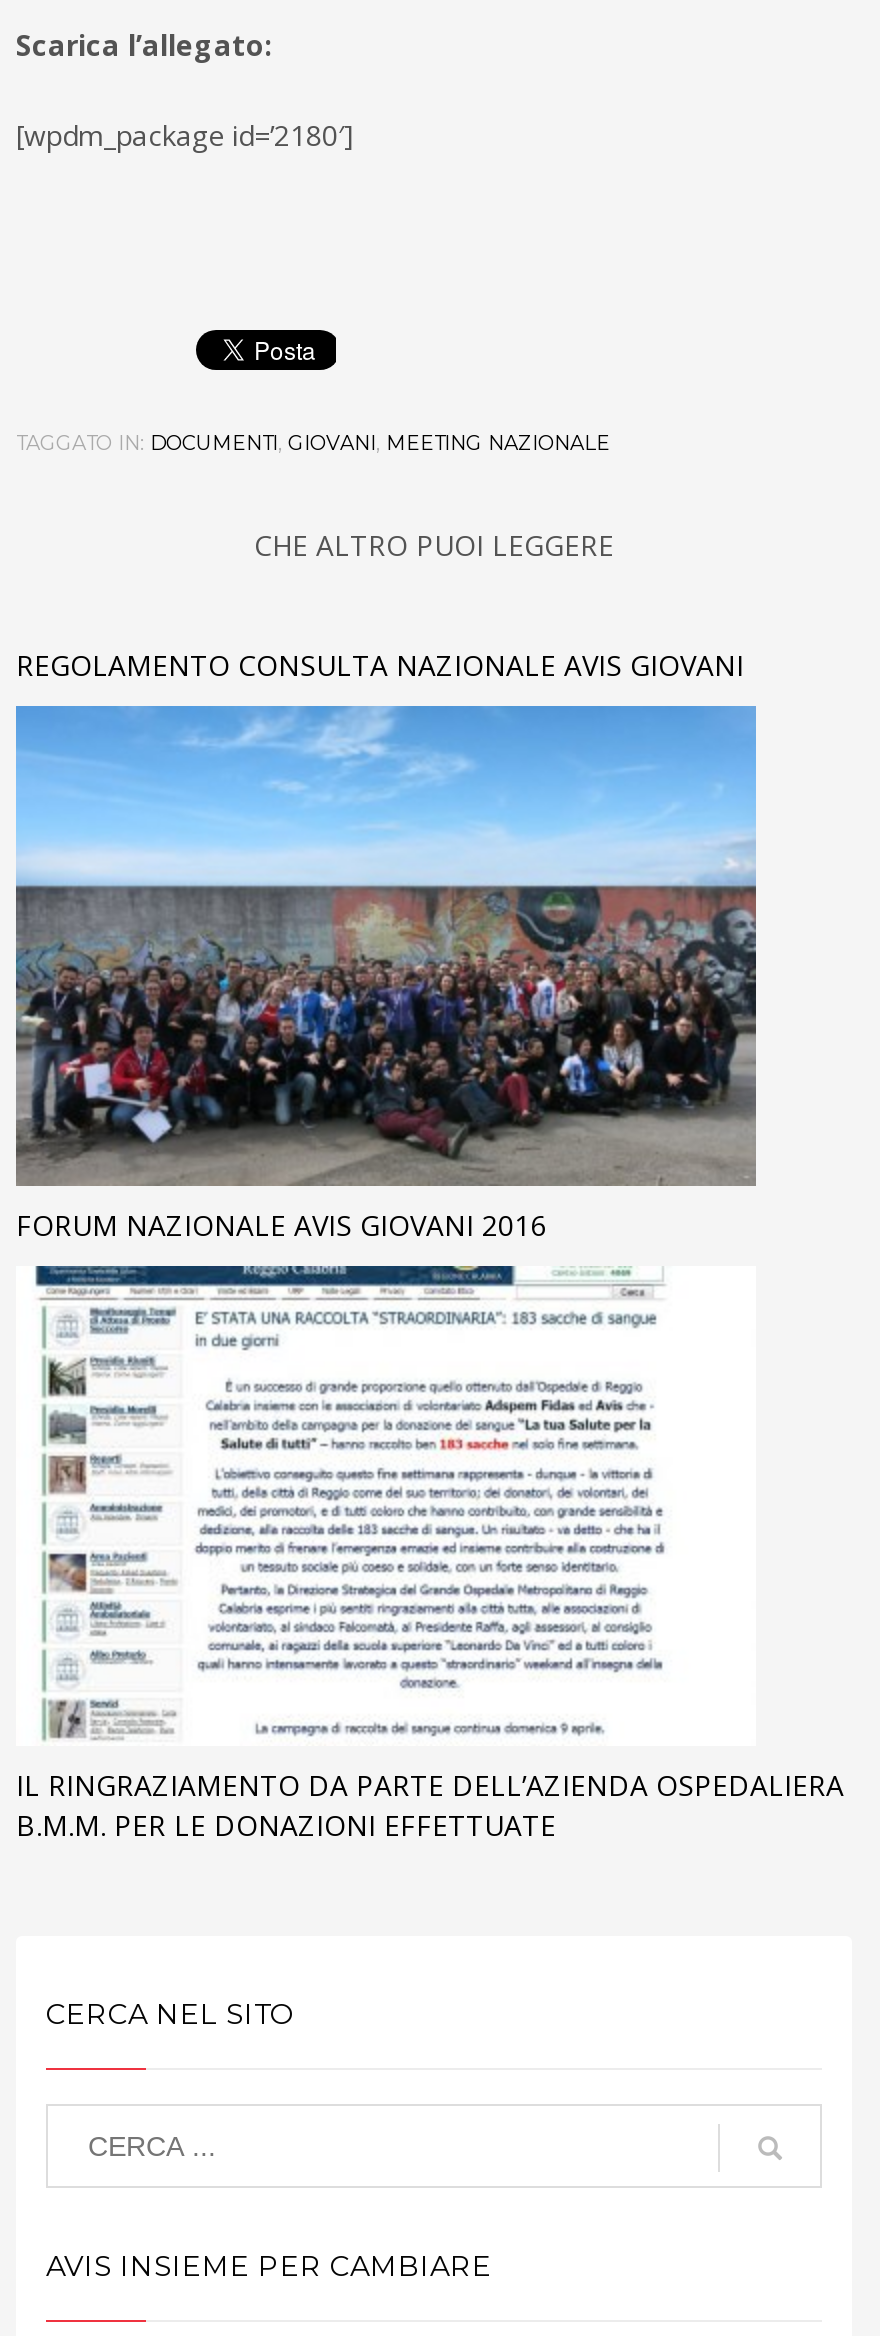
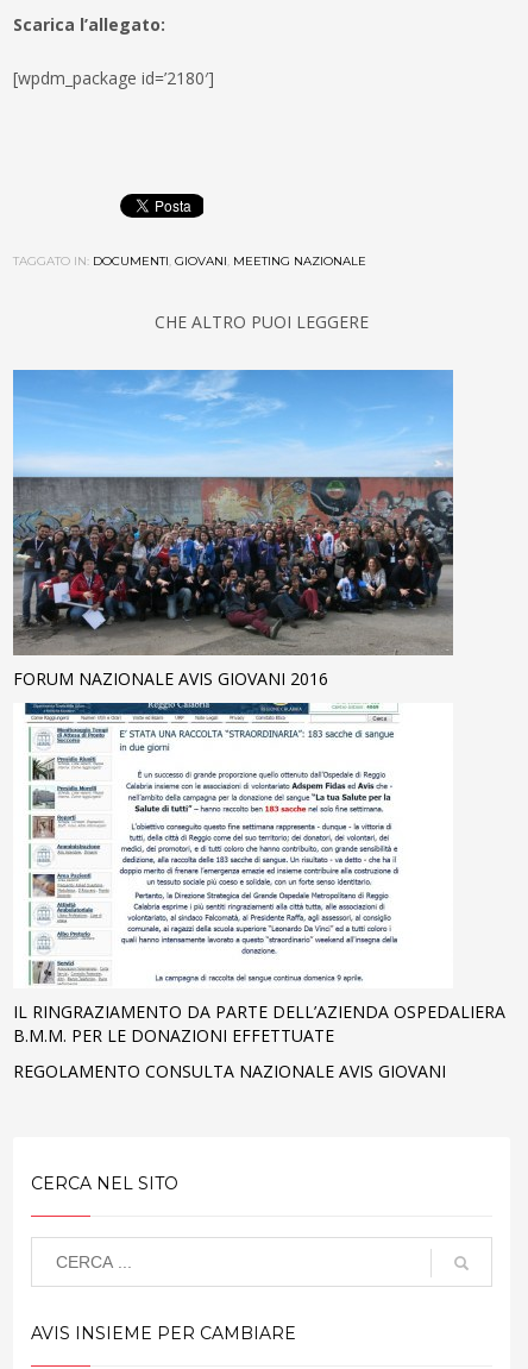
moved down: REGOLAMENTO CONSULTA NAZIONALE AVIS GIOVANI

moved up: [image] | FORUM NAZIONALE AVIS GIOVANI 2016 | IL RINGRAZIAMENTO DA PARTE DELL’AZIENDA OSPEDALIERA | B.M.M. PER LE DONAZIONI EFFETTUATE
